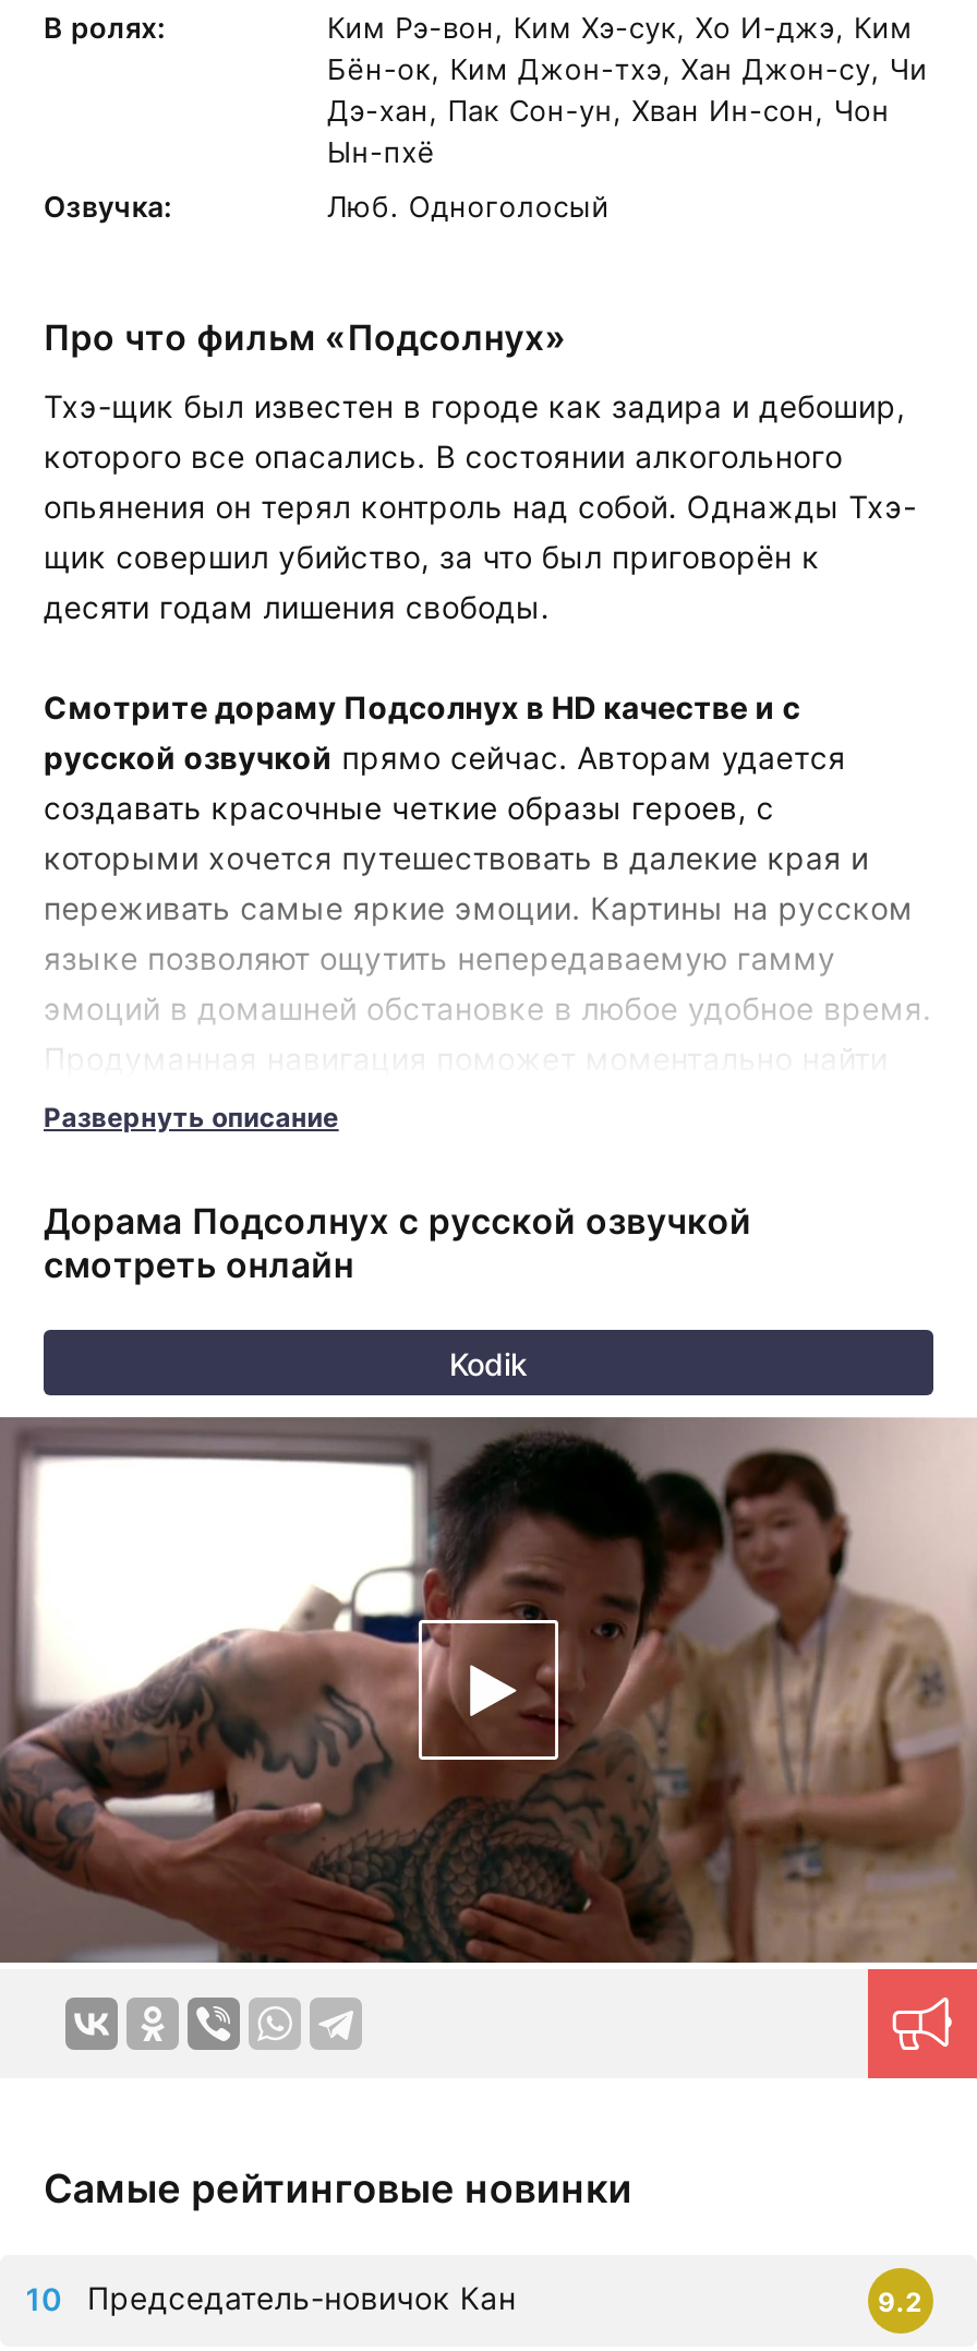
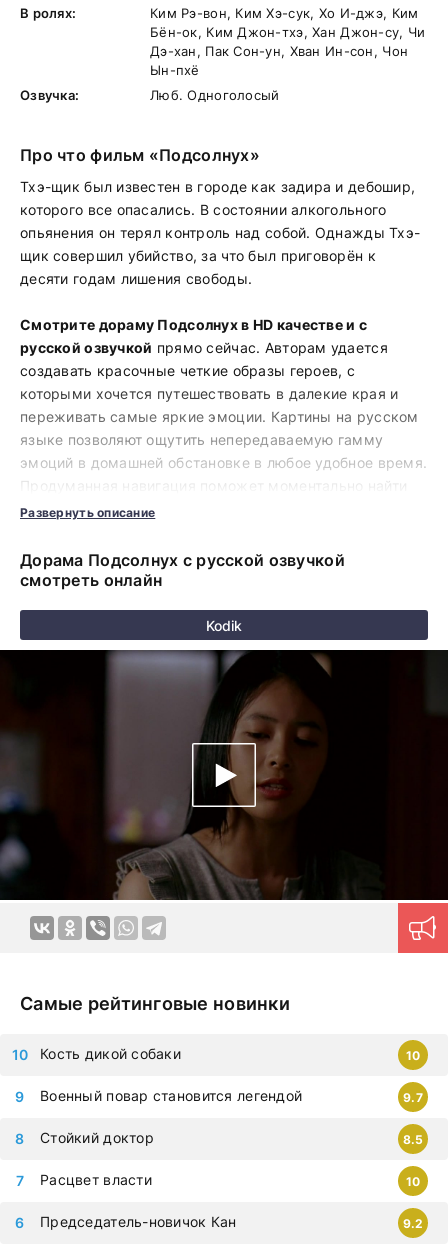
- [image]
+ [image]

+ Расцвет власти
+ 10

+ Стойкий доктор
+ 8.5

+ Военный повар становится легендой
+ 9.7

+ Кость дикой собаки
+ 10
